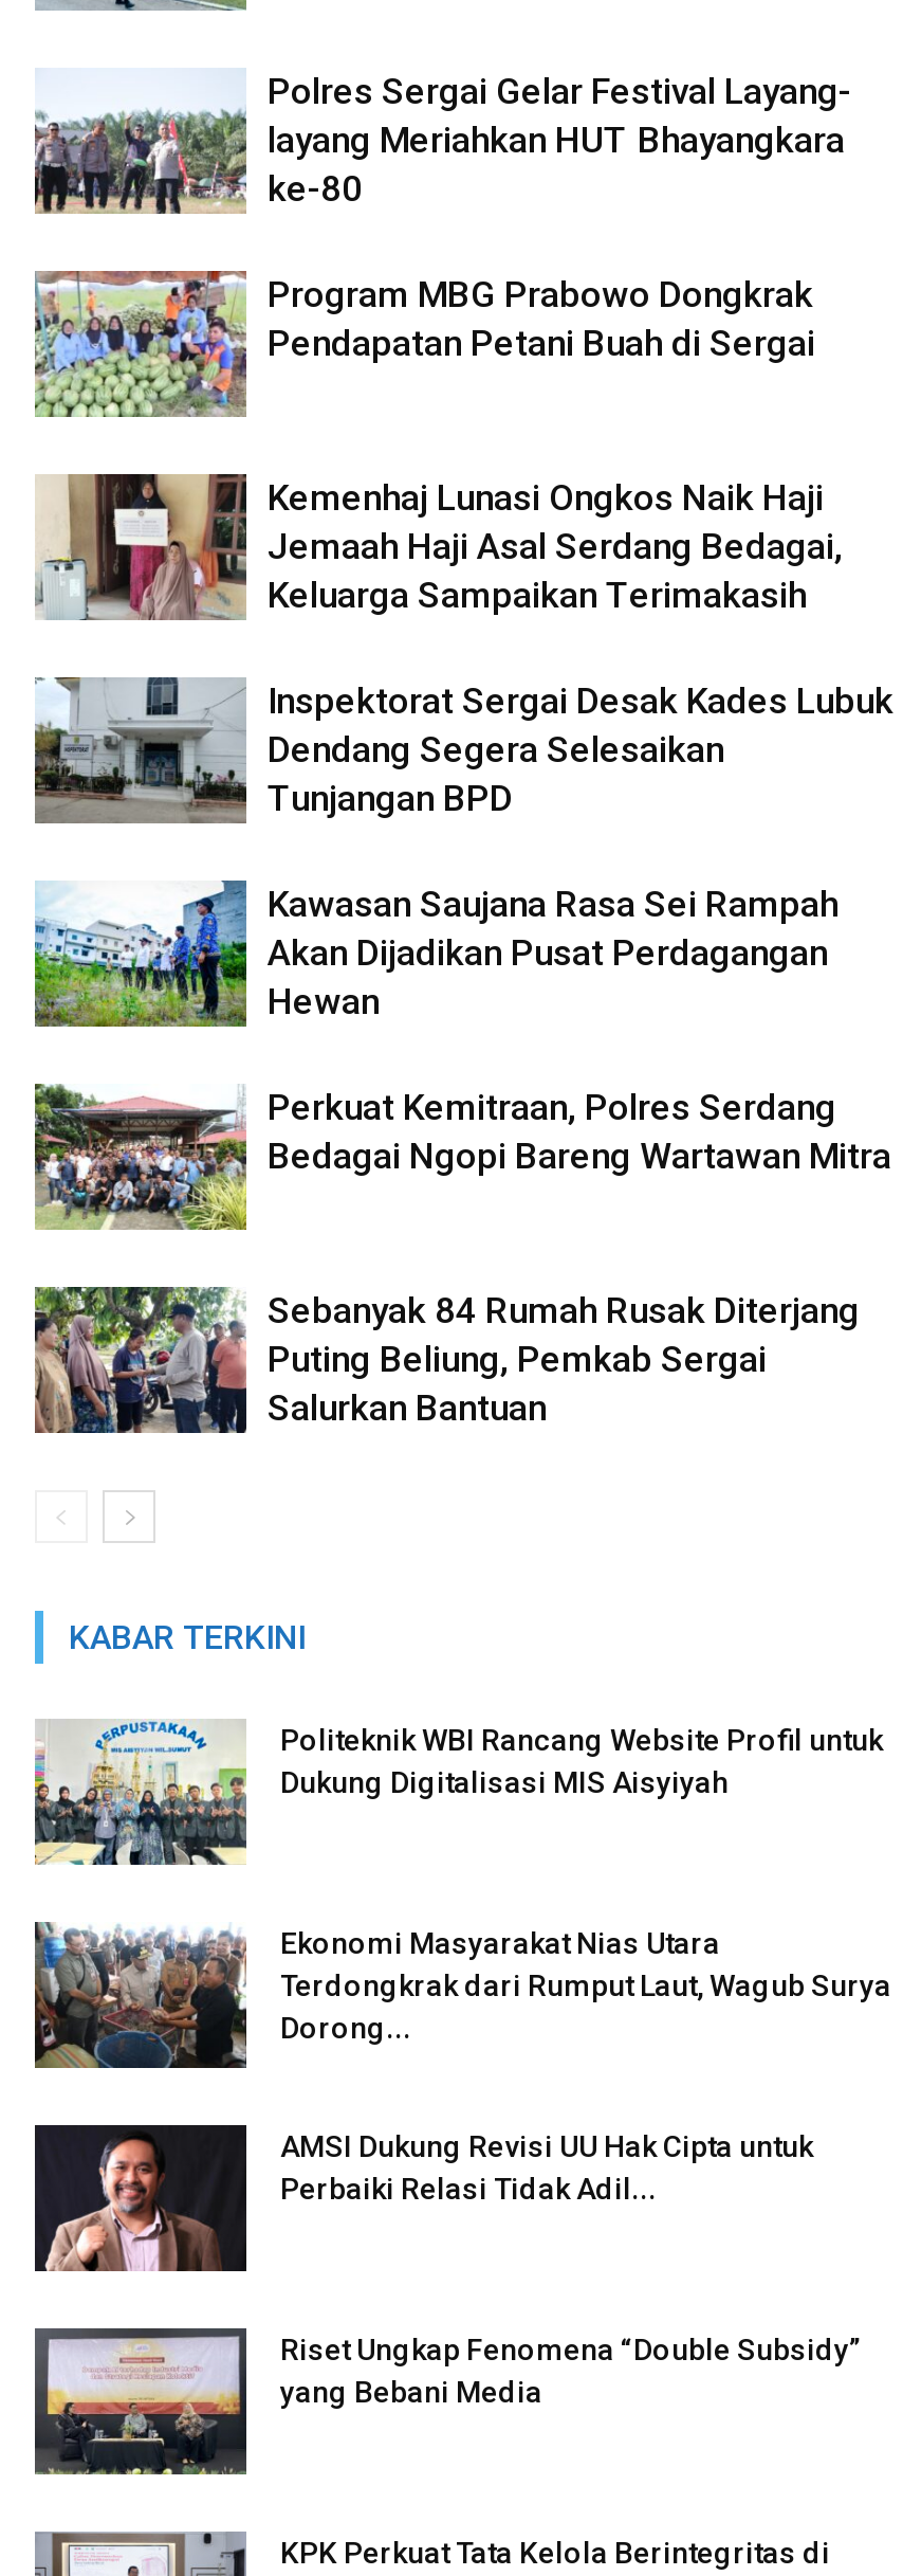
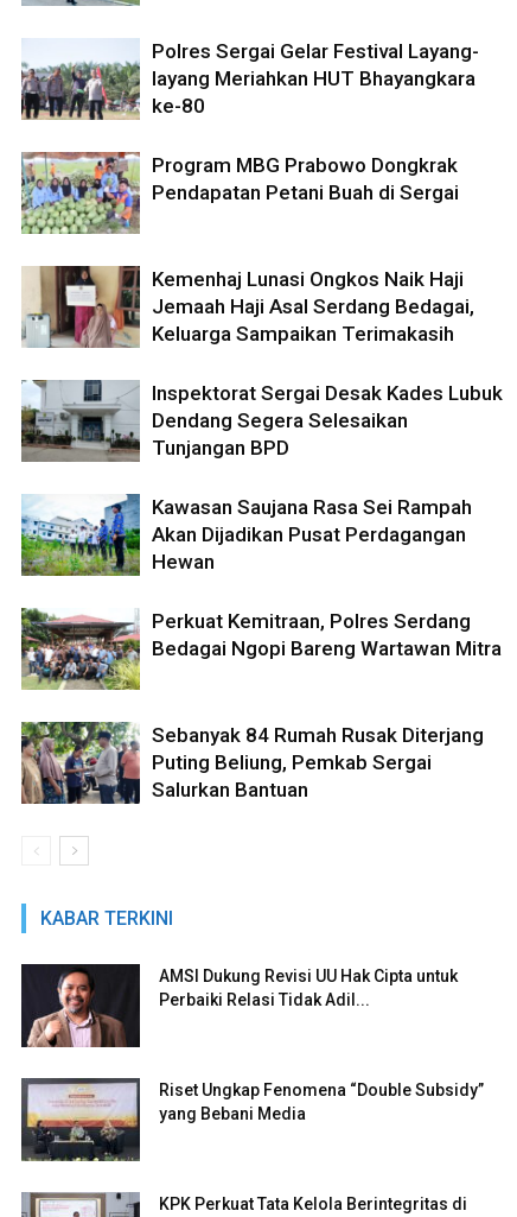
- [image]
- Politeknik WBI Rancang Website Profil untuk
- Dukung Digitalisasi MIS Aisyiyah

- [image]
- Ekonomi Masyarakat Nias Utara
- Terdongkrak dari Rumput Laut, Wagub Surya
- Dorong...
